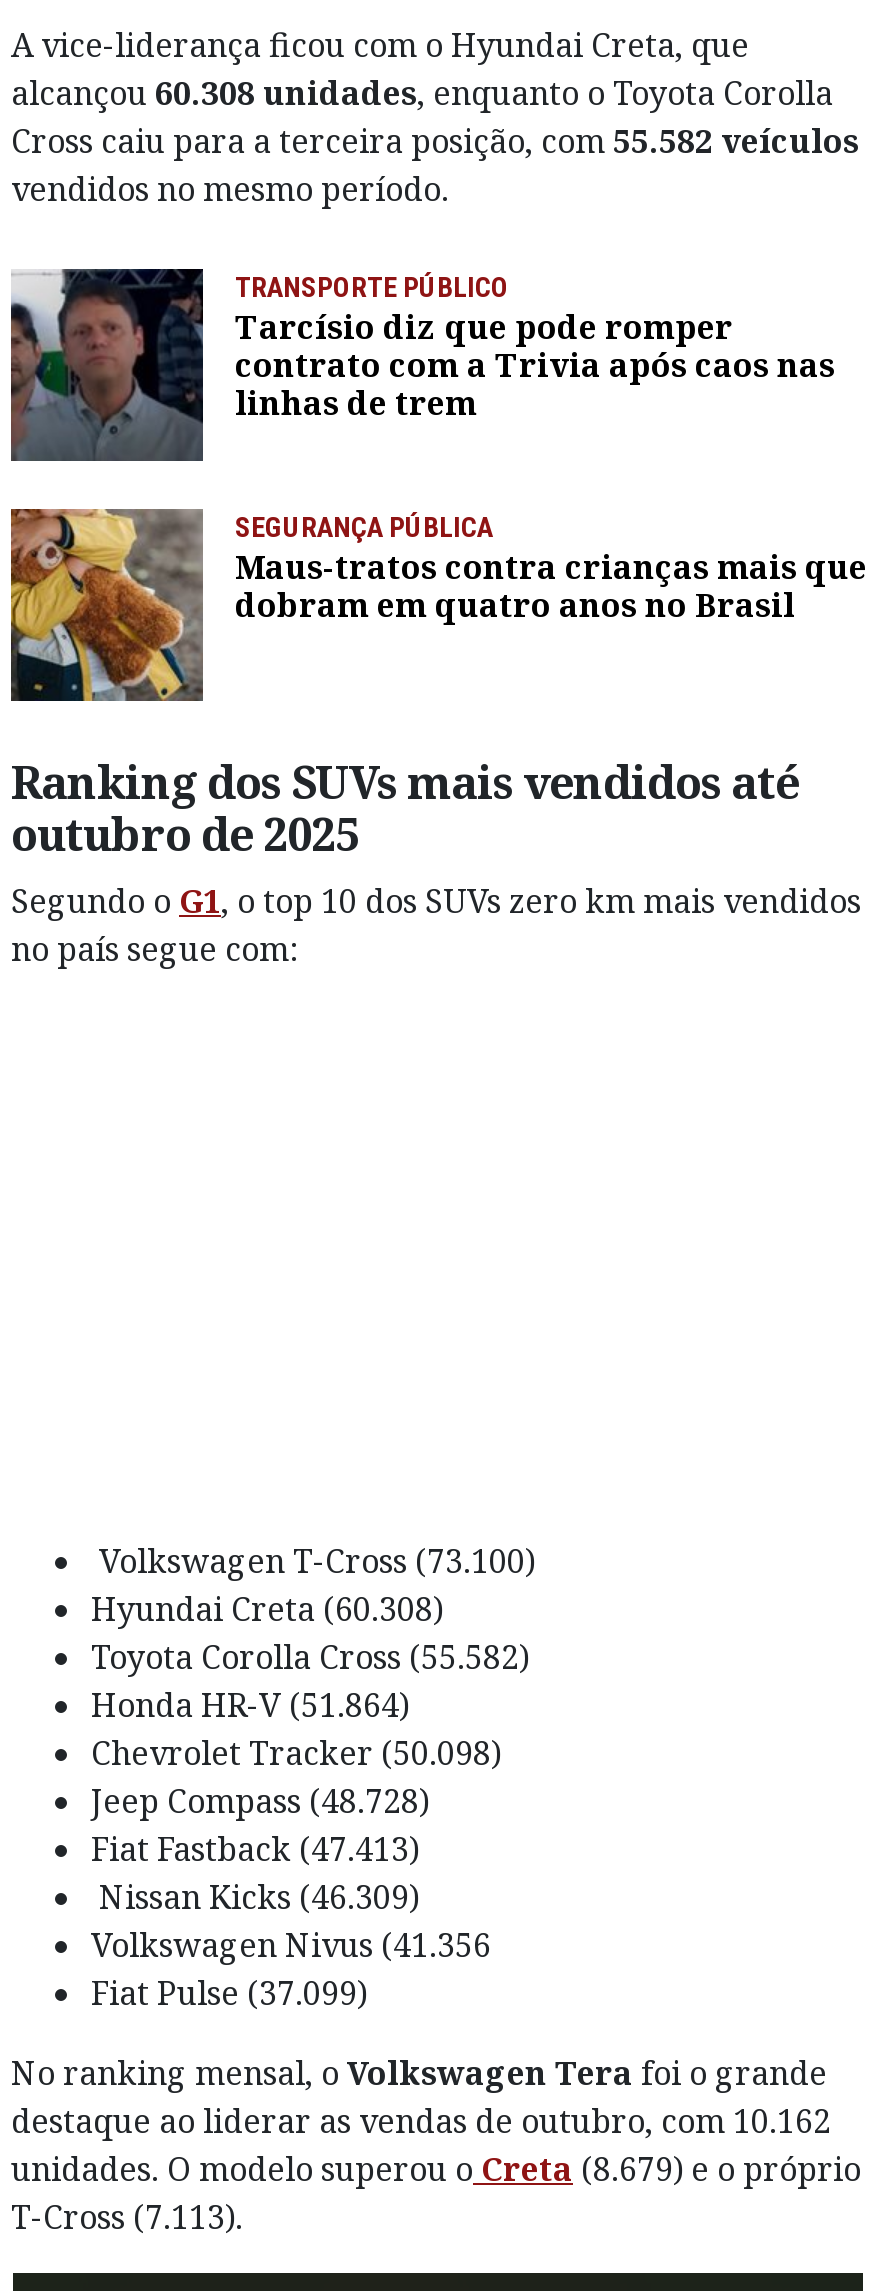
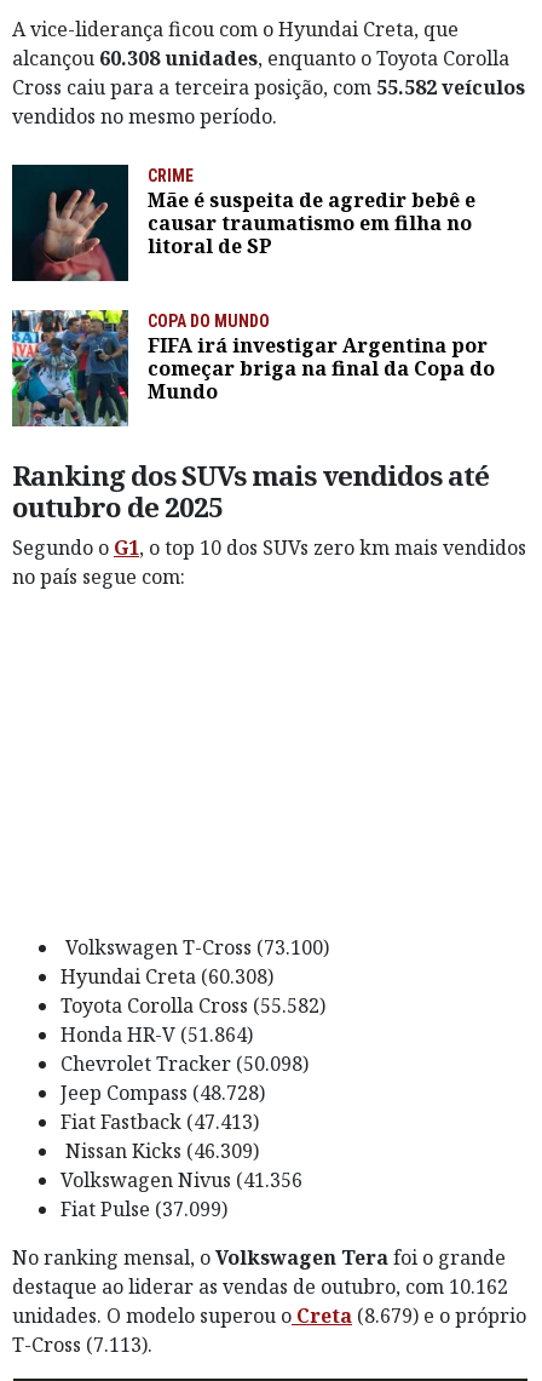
- [image]
- TRANSPORTE PÚBLICO
- Tarcísio diz que pode romper
- contrato com a Trivia após caos nas
- linhas de trem
+ [image]
+ CRIME
+ Mãe é suspeita de agredir bebê e
+ causar traumatismo em filha no
+ litoral de SP

- [image]
- SEGURANÇA PÚBLICA
- Maus-tratos contra crianças mais que
- dobram em quatro anos no Brasil
+ [image]
+ COPA DO MUNDO
+ FIFA irá investigar Argentina por
+ começar briga na final da Copa do
+ Mundo
